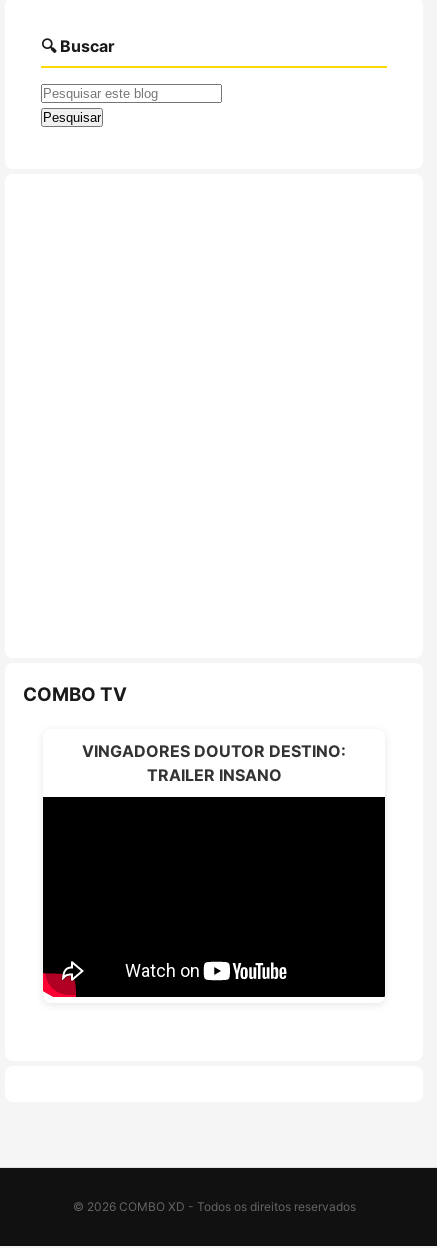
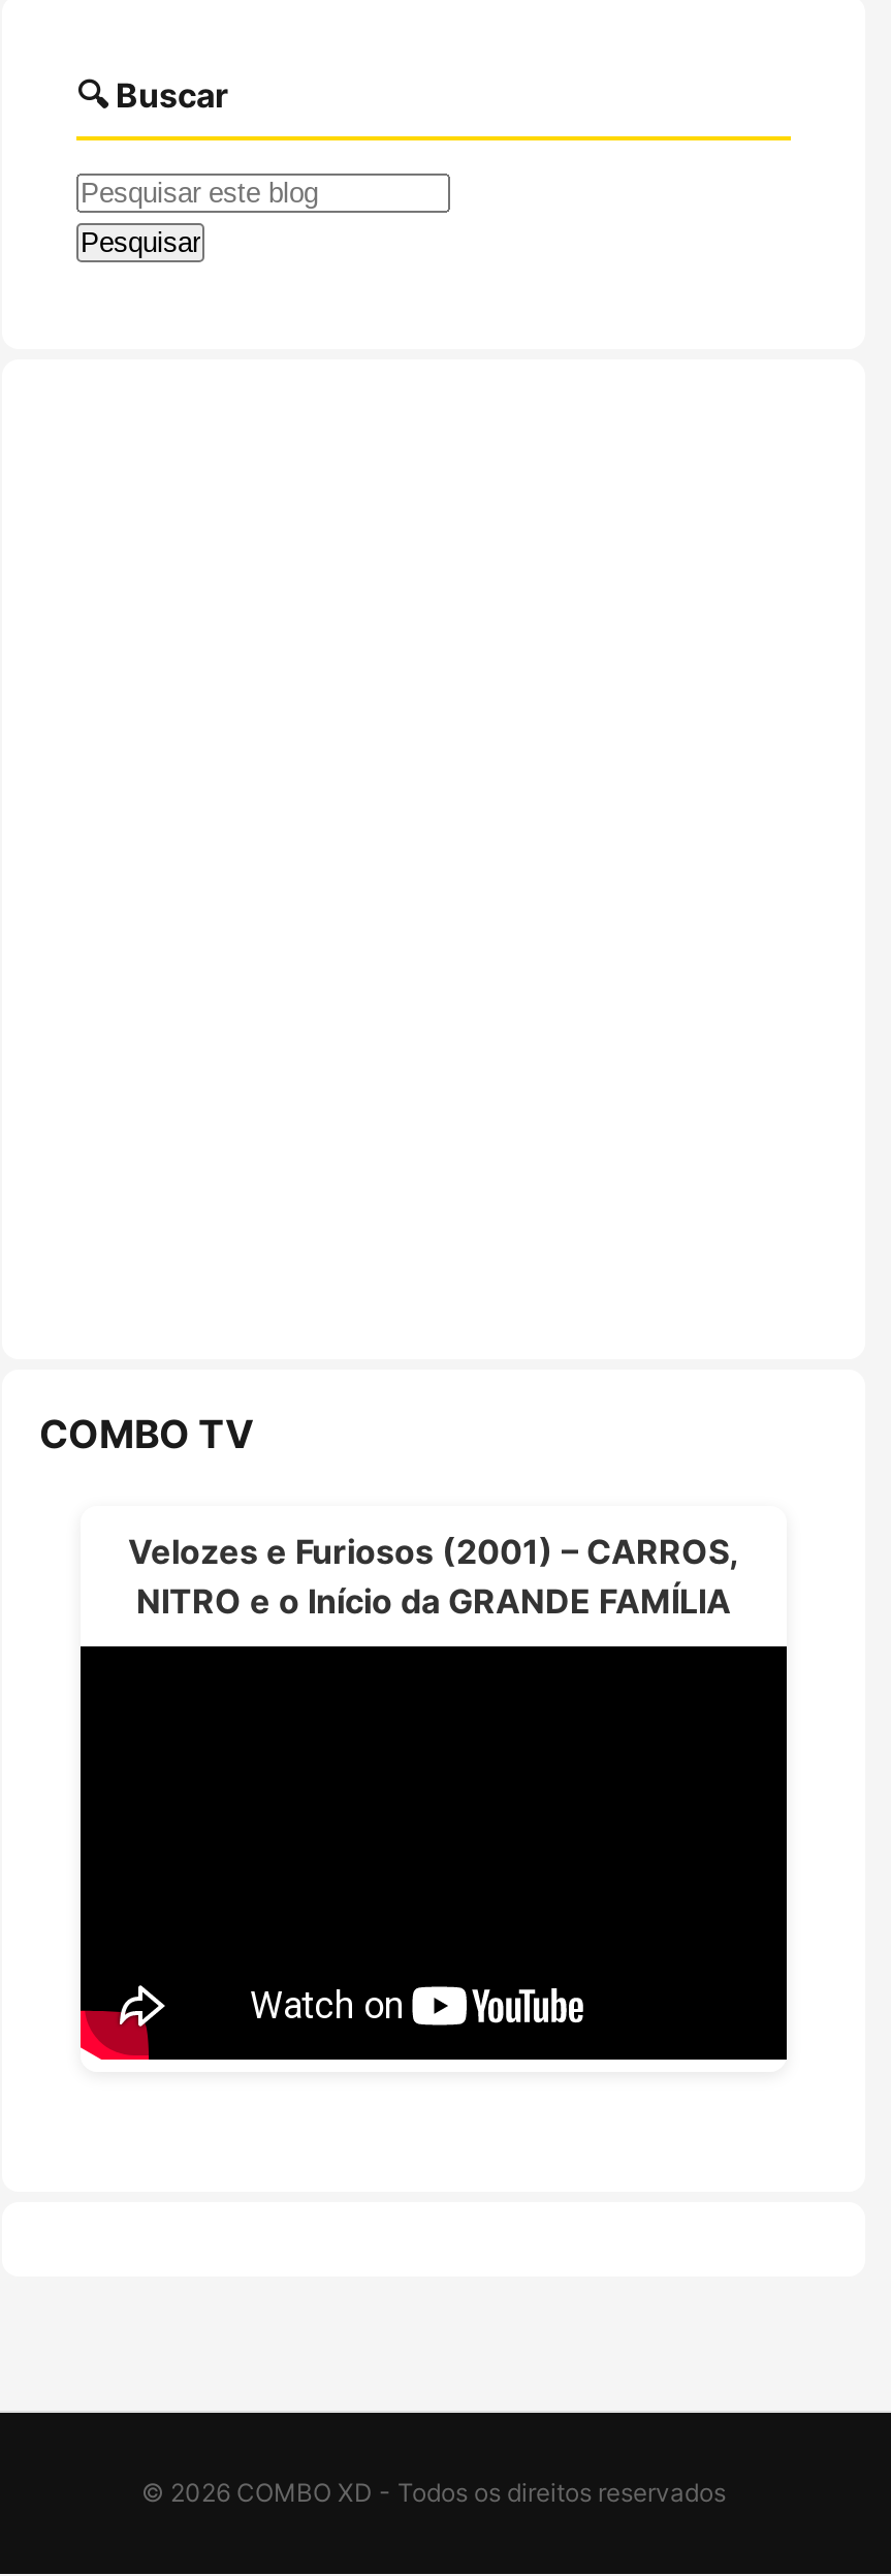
- VINGADORES DOUTOR DESTINO:
- TRAILER INSANO
+ Velozes e Furiosos (2001) – CARROS,
+ NITRO e o Início da GRANDE FAMÍLIA
